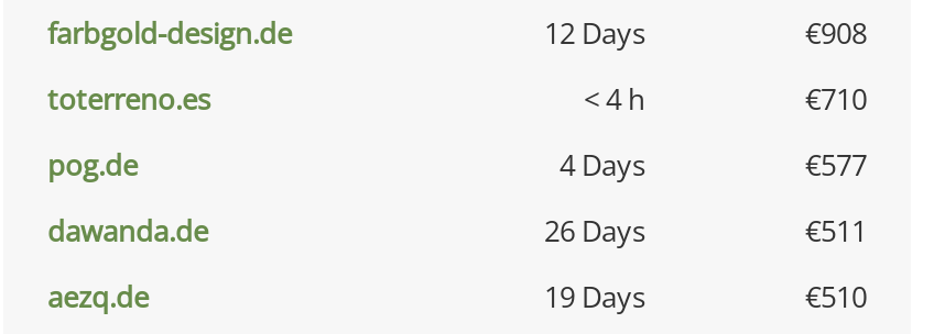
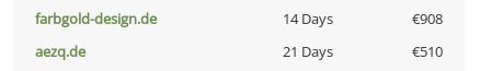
- 12 Days
+ 14 Days

- toterreno.es
- < 4 h
- €710
- pog.de
- 4 Days
- €577
- dawanda.de
- 26 Days
- €511

- 19 Days
+ 21 Days
